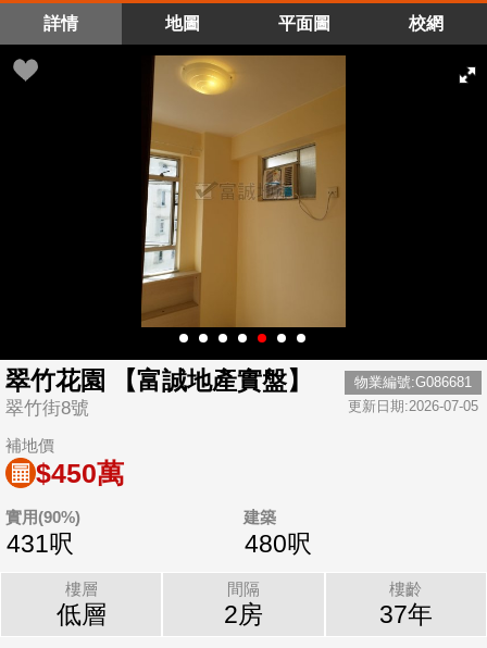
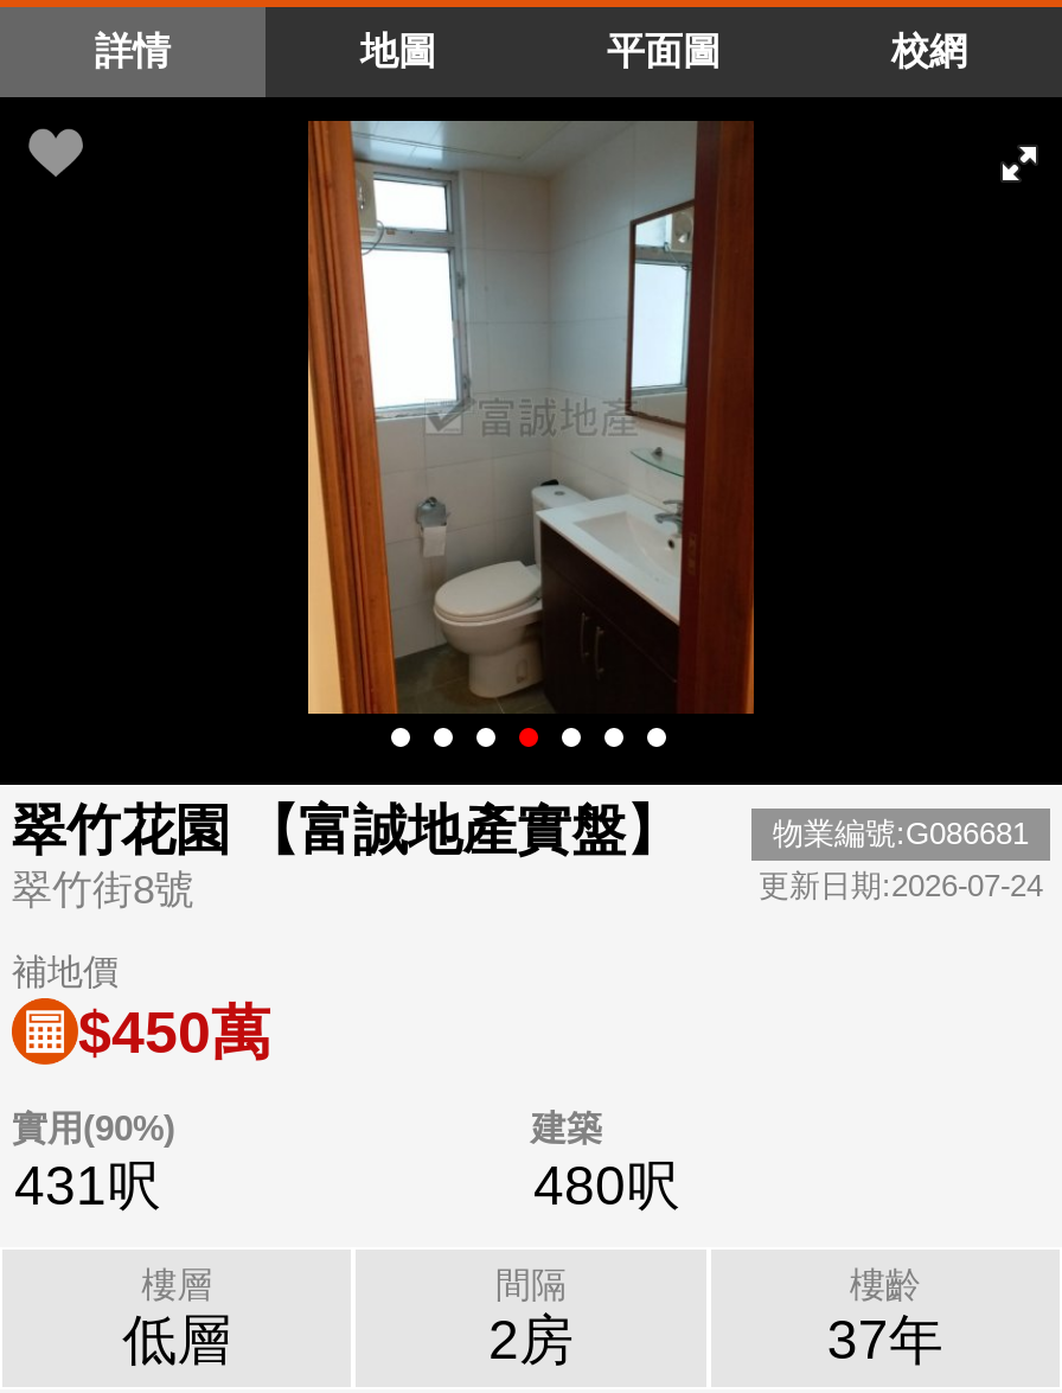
- [image]
+ [image]

- 更新日期:2026-07-05
+ 更新日期:2026-07-24
